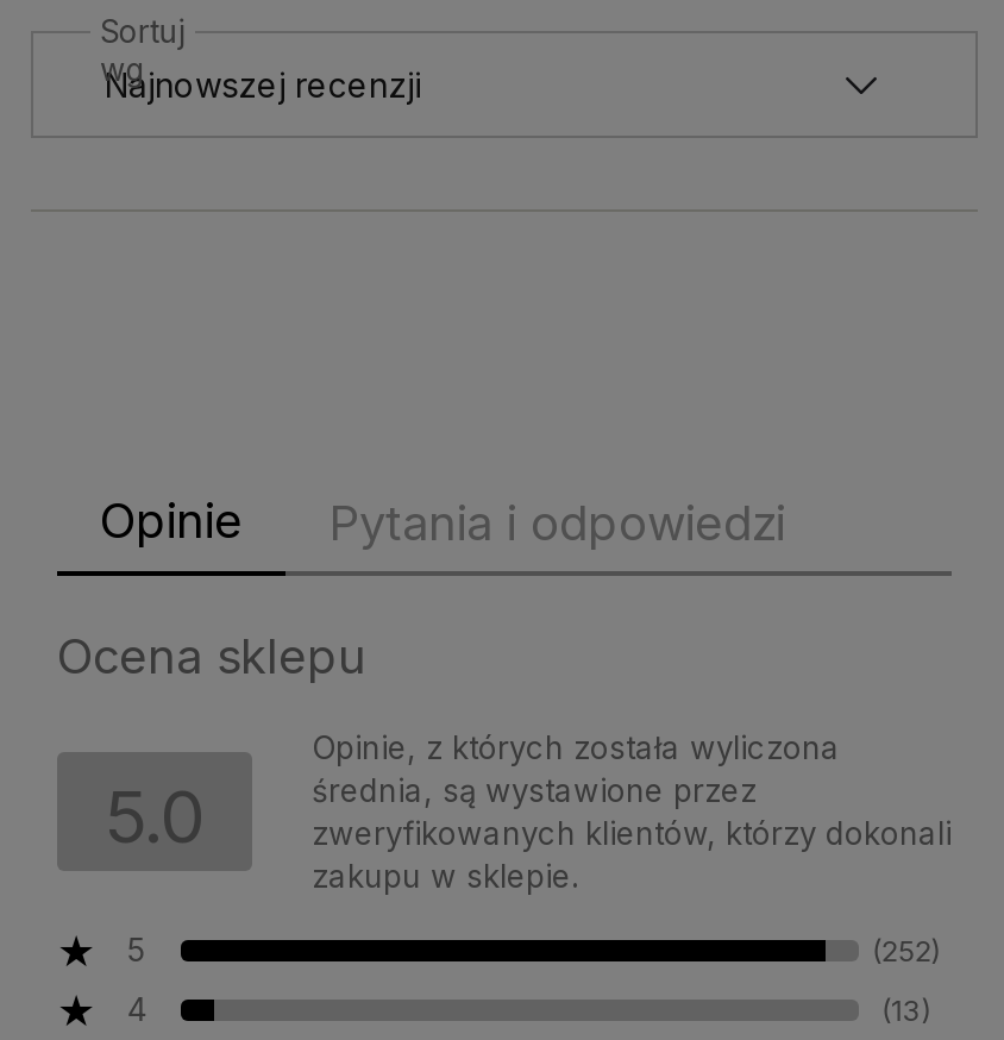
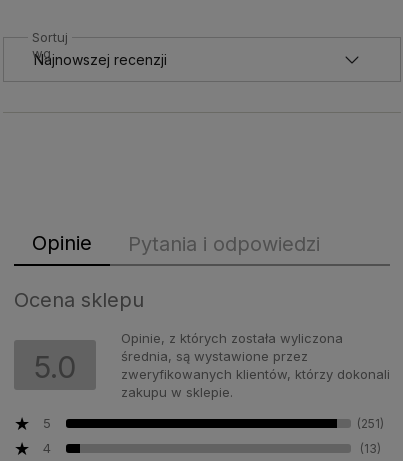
- (252)
+ (251)
